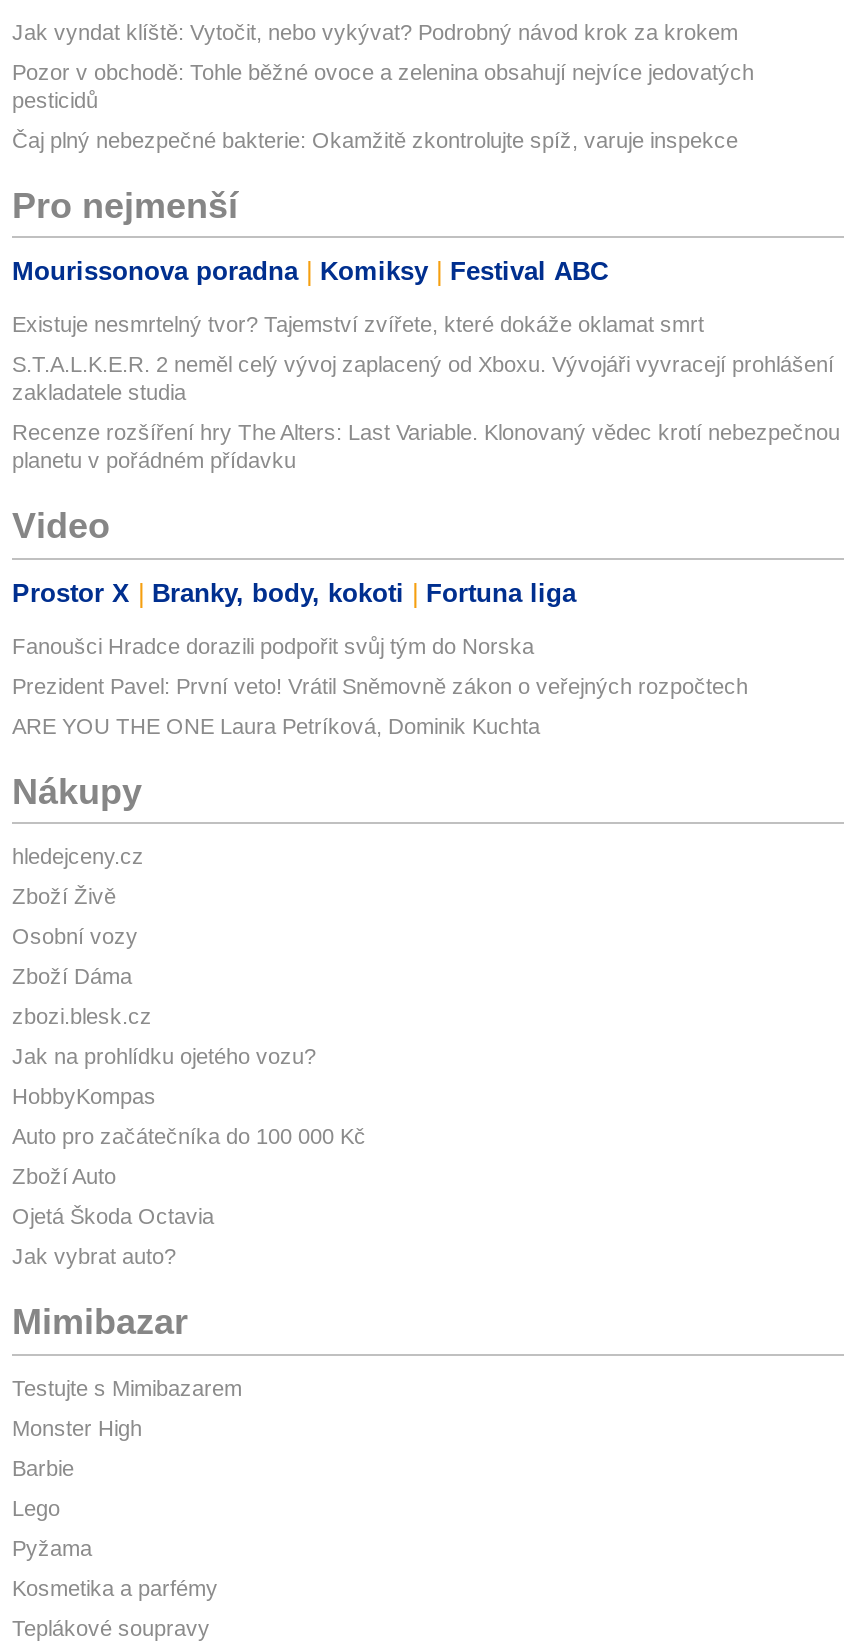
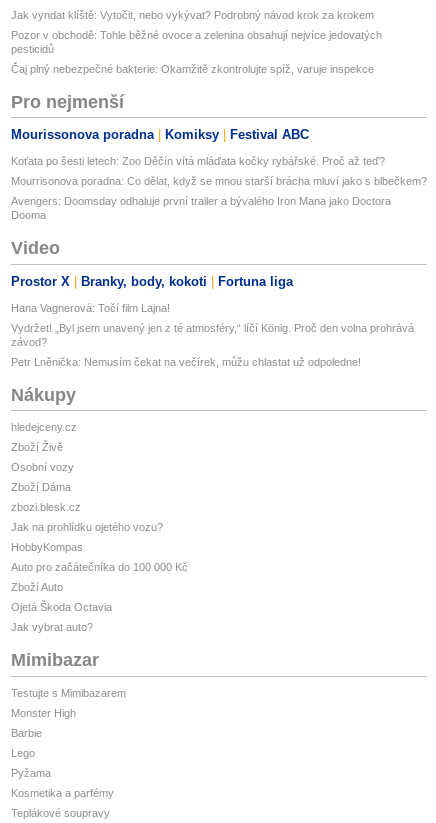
- Existuje nesmrtelný tvor? Tajemství zvířete, které dokáže oklamat smrt
+ Koťata po šesti letech: Zoo Děčín vítá mláďata kočky rybářské. Proč až teď?

- S.T.A.L.K.E.R. 2 neměl celý vývoj zaplacený od Xboxu. Vývojáři vyvracejí prohlášení
- zakladatele studia
+ Mourrisonova poradna: Co dělat, když se mnou starší brácha mluví jako s blbečkem?

- Recenze rozšíření hry The Alters: Last Variable. Klonovaný vědec krotí nebezpečnou
- planetu v pořádném přídavku
+ Avengers: Doomsday odhaluje první trailer a bývalého Iron Mana jako Doctora
+ Dooma

- Fanoušci Hradce dorazili podpořit svůj tým do Norska
+ Hana Vagnerová: Točí film Lajna!

- Prezident Pavel: První veto! Vrátil Sněmovně zákon o veřejných rozpočtech
+ Vydržet! „Byl jsem unavený jen z té atmosféry,“ líčí König. Proč den volna prohrává
+ závod?

- ARE YOU THE ONE Laura Petríková, Dominik Kuchta
+ Petr Lněnička: Nemusím čekat na večírek, můžu chlastat už odpoledne!
